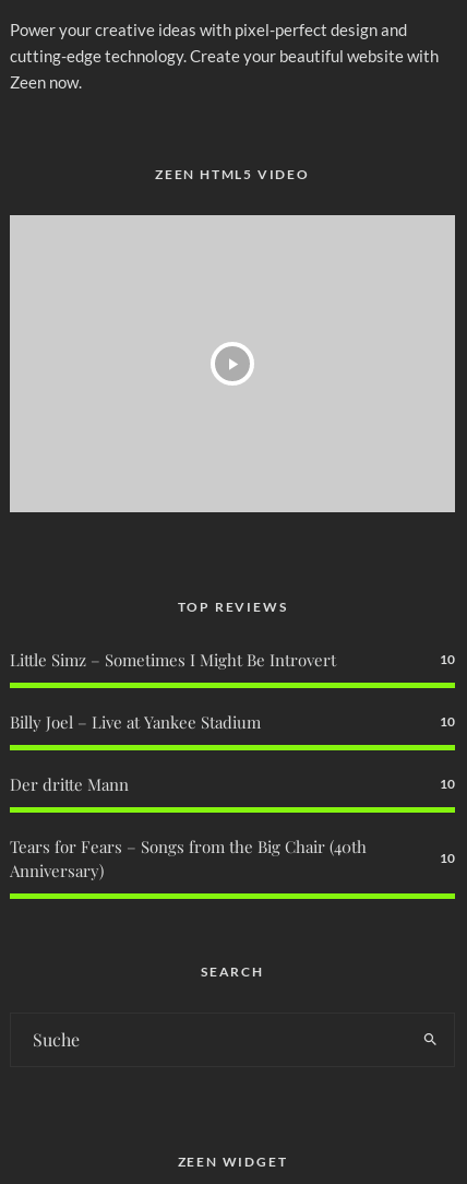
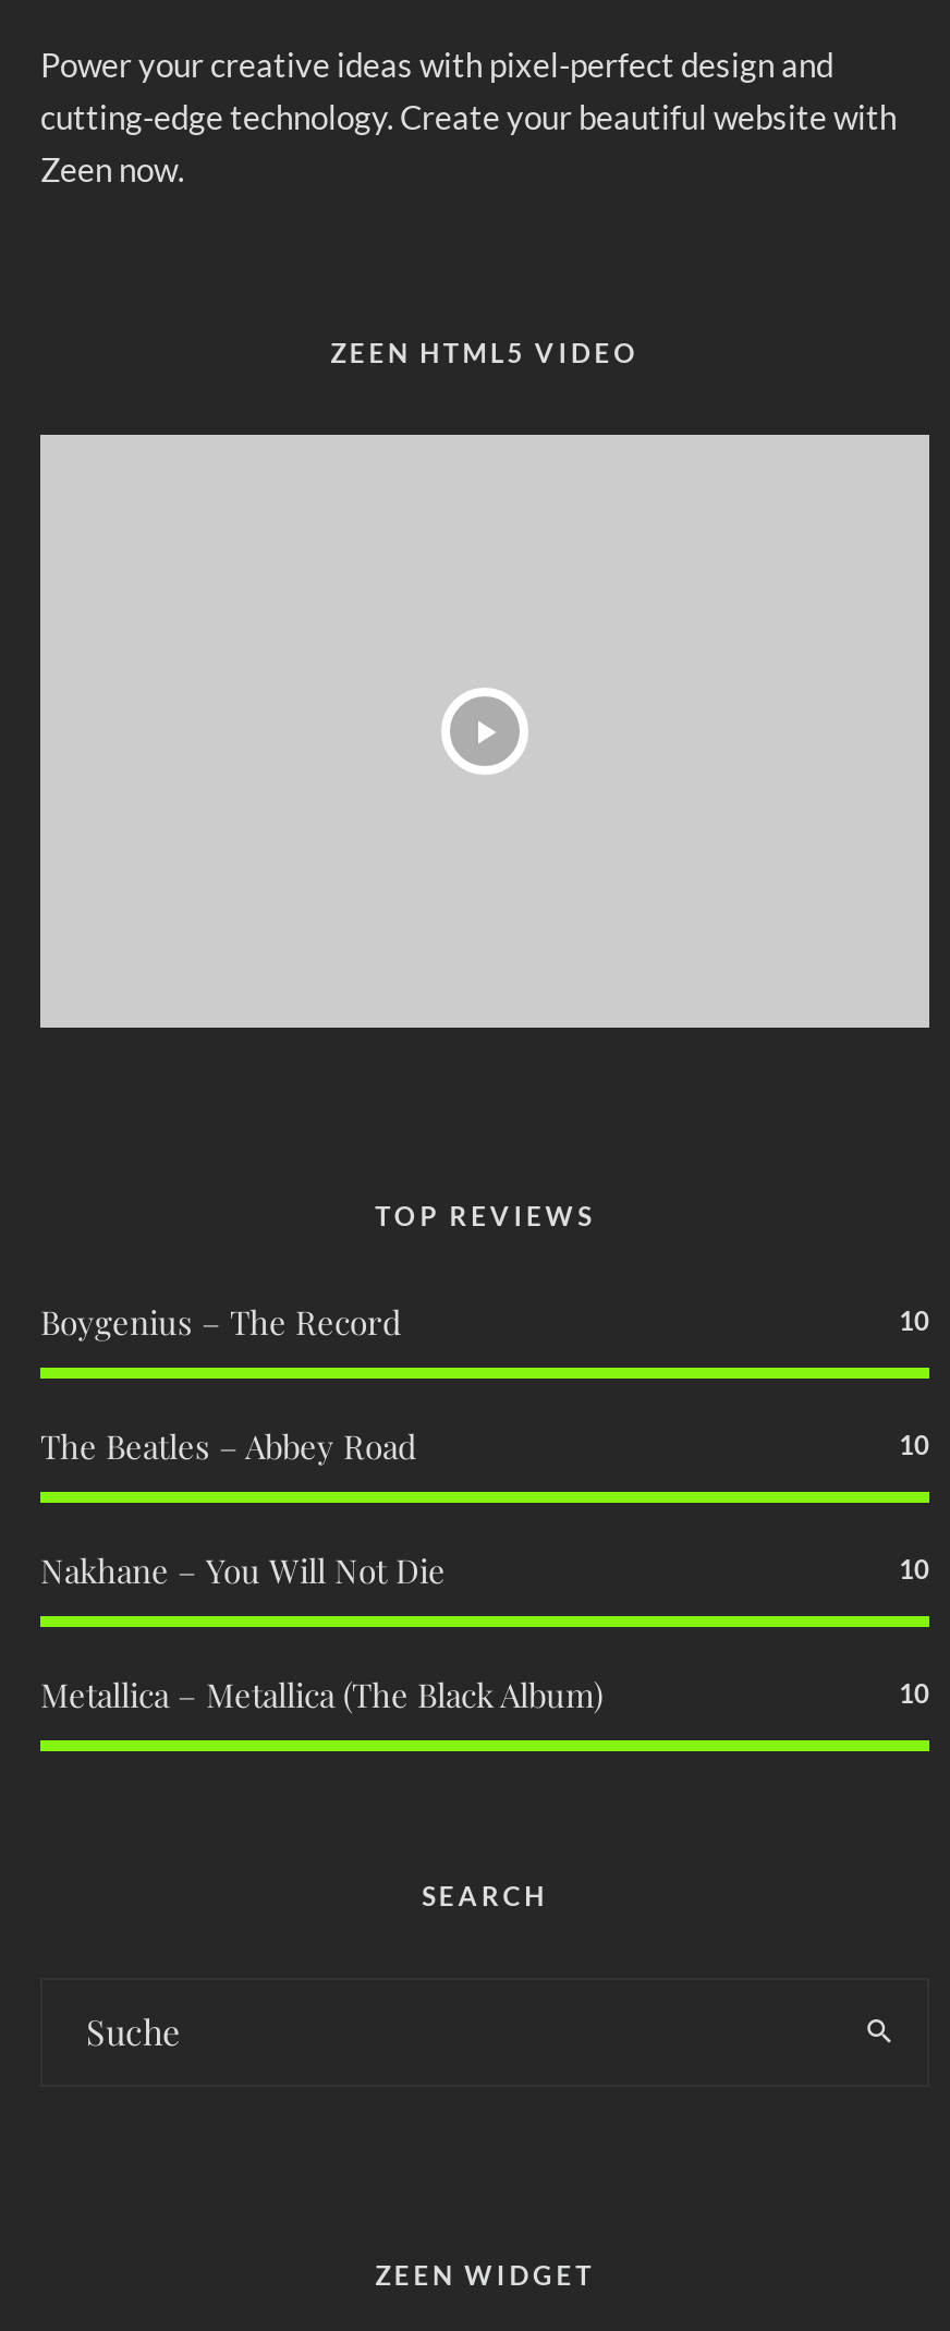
- Little Simz – Sometimes I Might Be Introvert
+ Boygenius – The Record

- Billy Joel – Live at Yankee Stadium
+ The Beatles – Abbey Road

- Der dritte Mann
+ Nakhane – You Will Not Die

- Tears for Fears – Songs from the Big Chair (40th
- Anniversary)
+ Metallica – Metallica (The Black Album)
